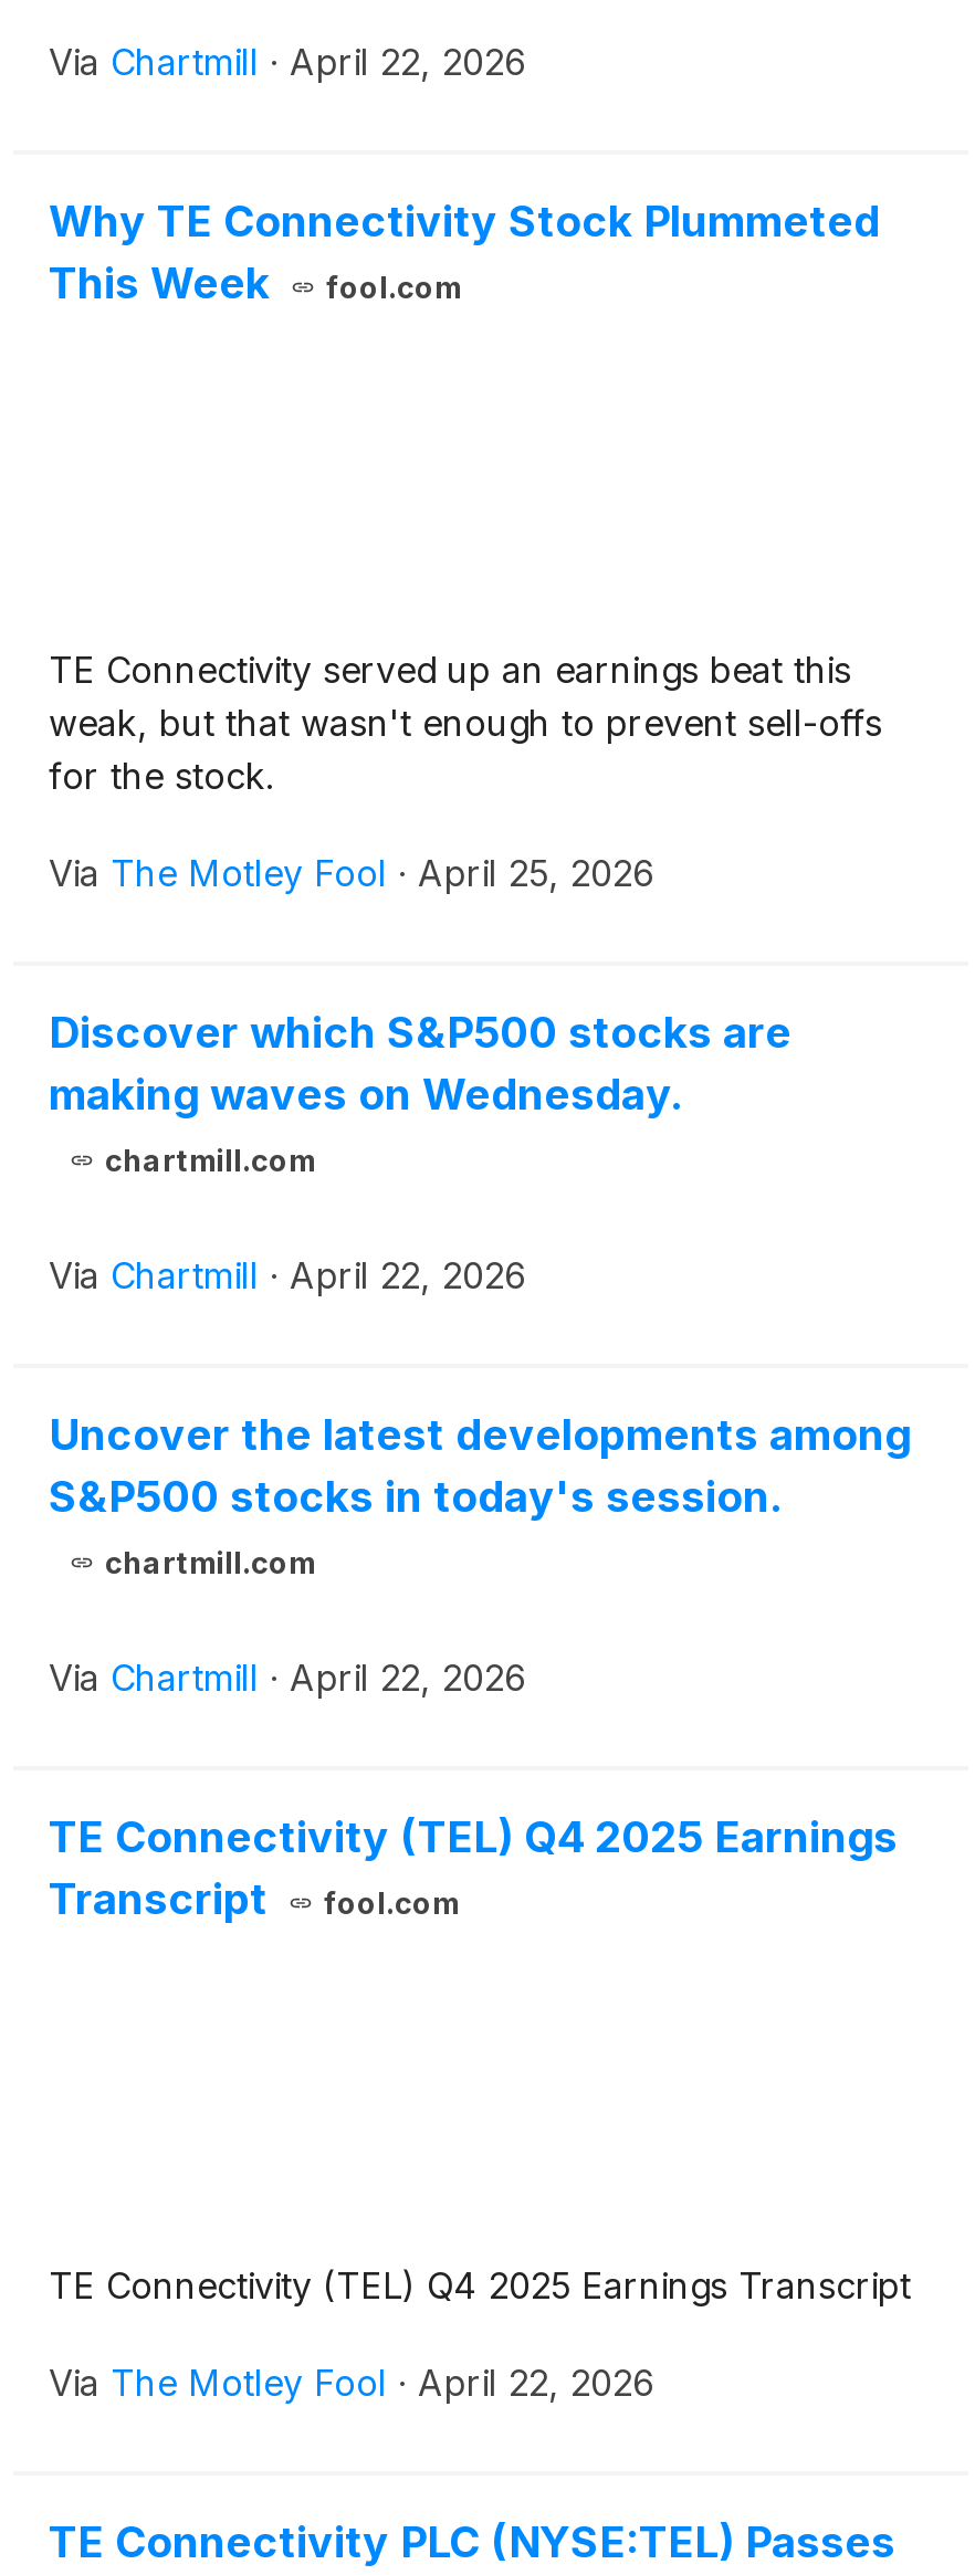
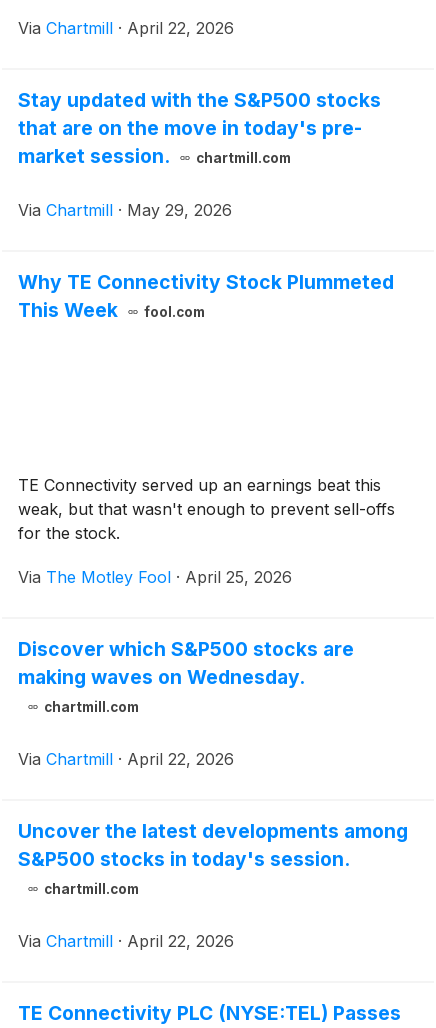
+ Stay updated with the S&P500 stocks
+ that are on the move in today's pre-
+ market session.
+ chartmill.com
+ Via Chartmill · May 29, 2026

moved down: Why TE Connectivity Stock Plummeted | This Week | fool.com | ... | chartmill.com | Via Chartmill · April 22, 2026

- TE Connectivity (TEL) Q4 2025 Earnings
- Transcript
- fool.com

- TE Connectivity (TEL) Q4 2025 Earnings Transcript
- Via The Motley Fool · April 22, 2026
